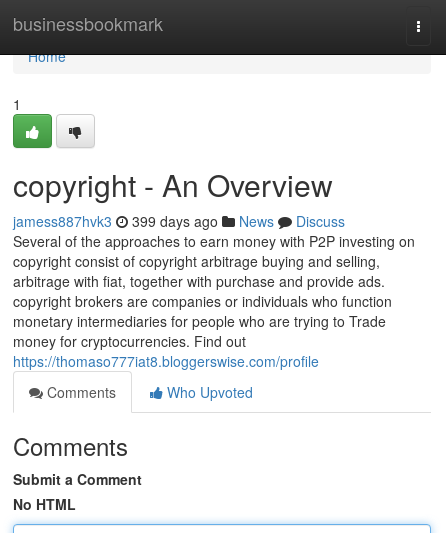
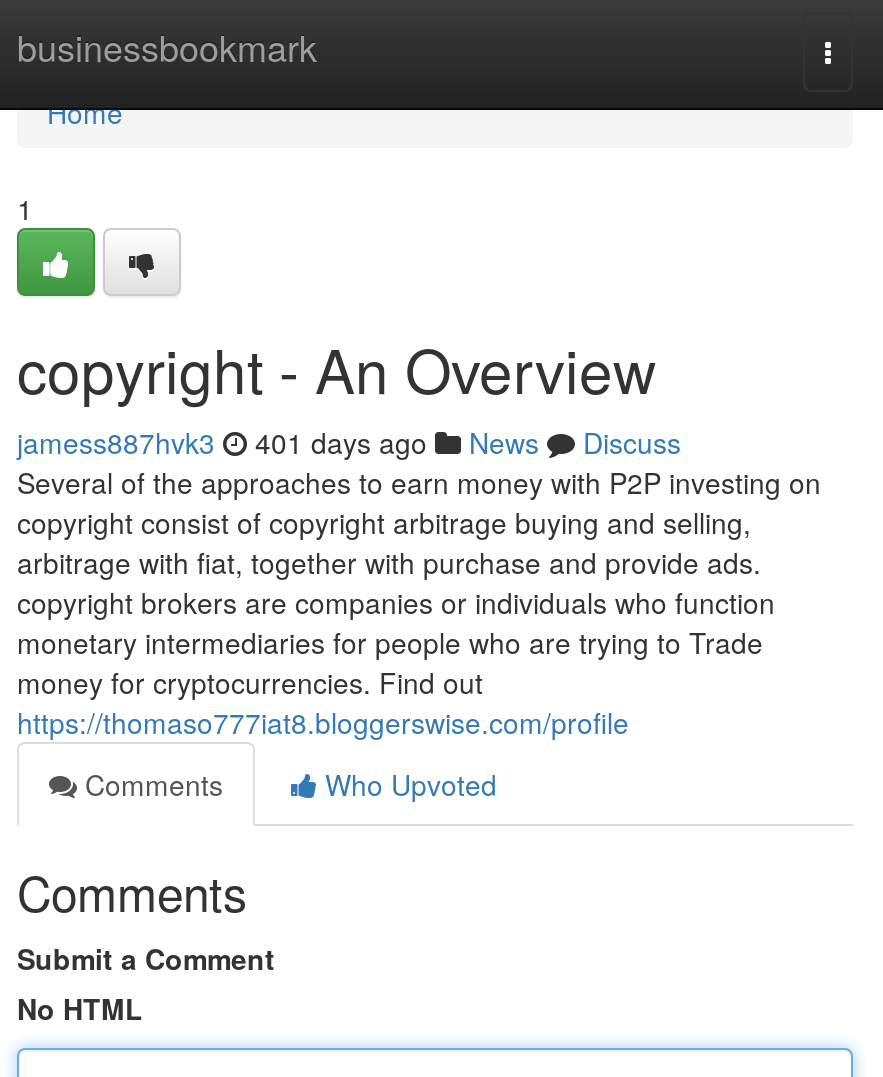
- jamess887hvk3 399 days ago News Discuss
+ jamess887hvk3 401 days ago News Discuss
